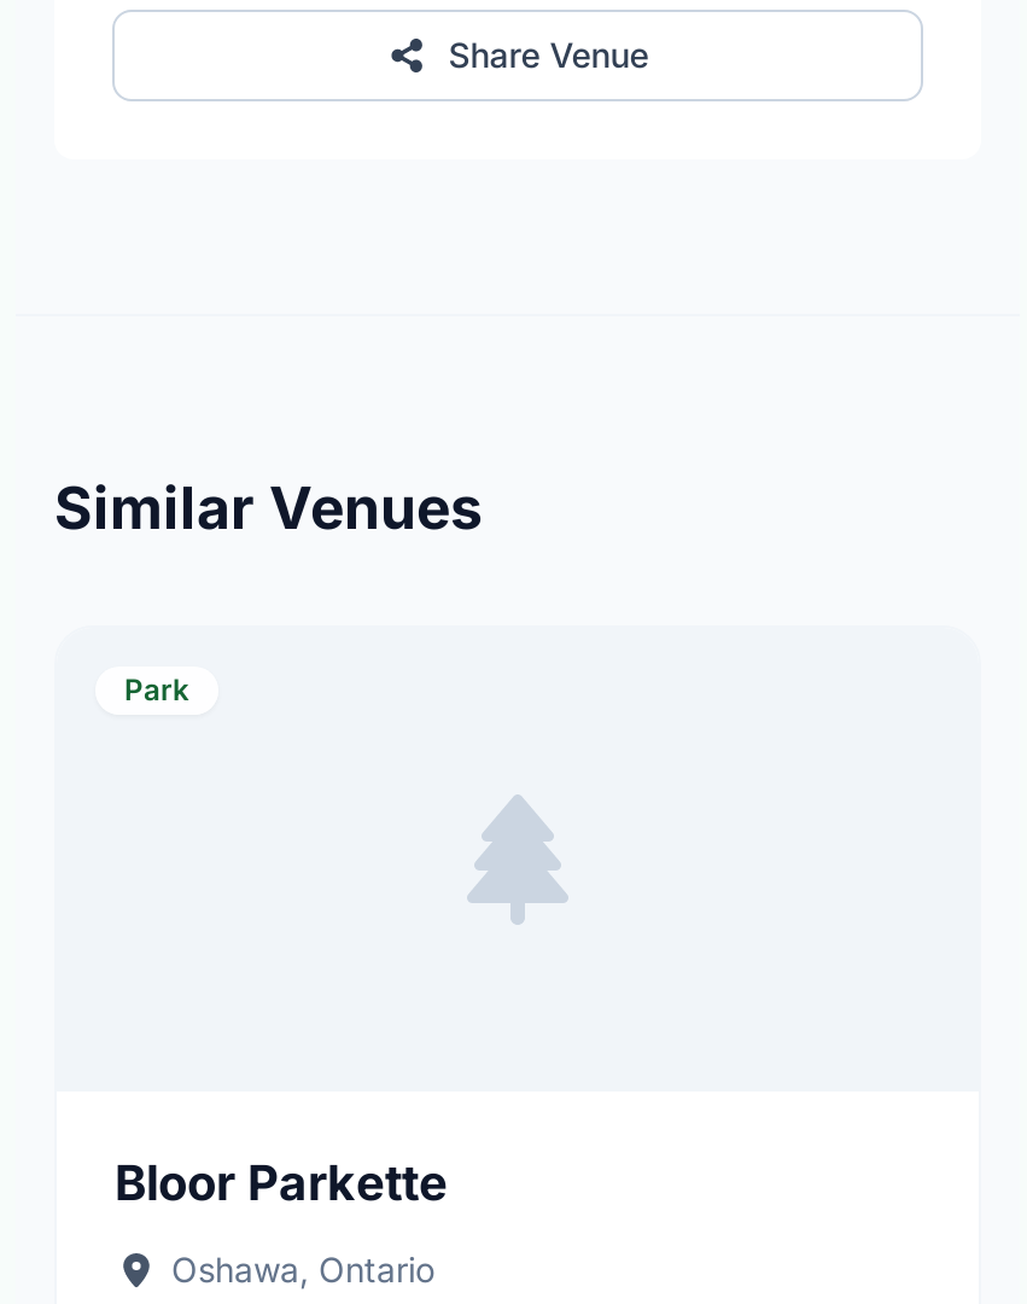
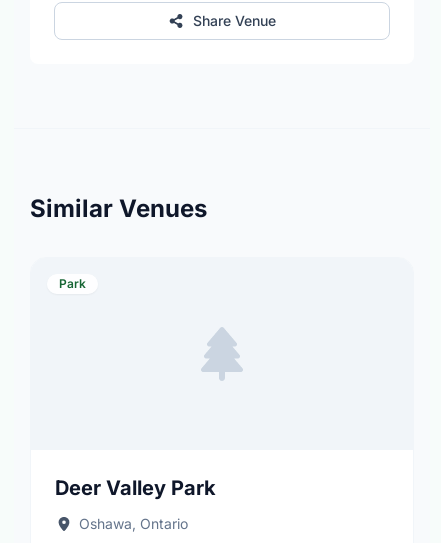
- Bloor Parkette
+ Deer Valley Park
